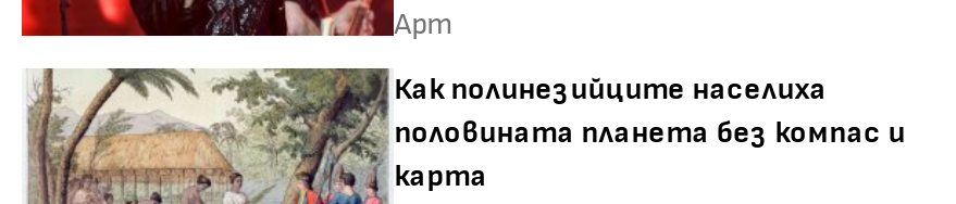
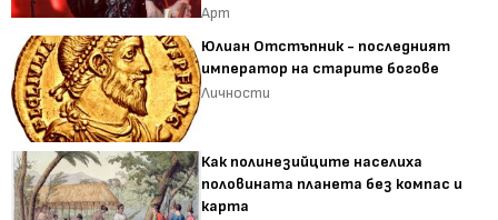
+ [image]
+ Юлиан Отстъпник - последният
+ император на старите богове
+ Личности
